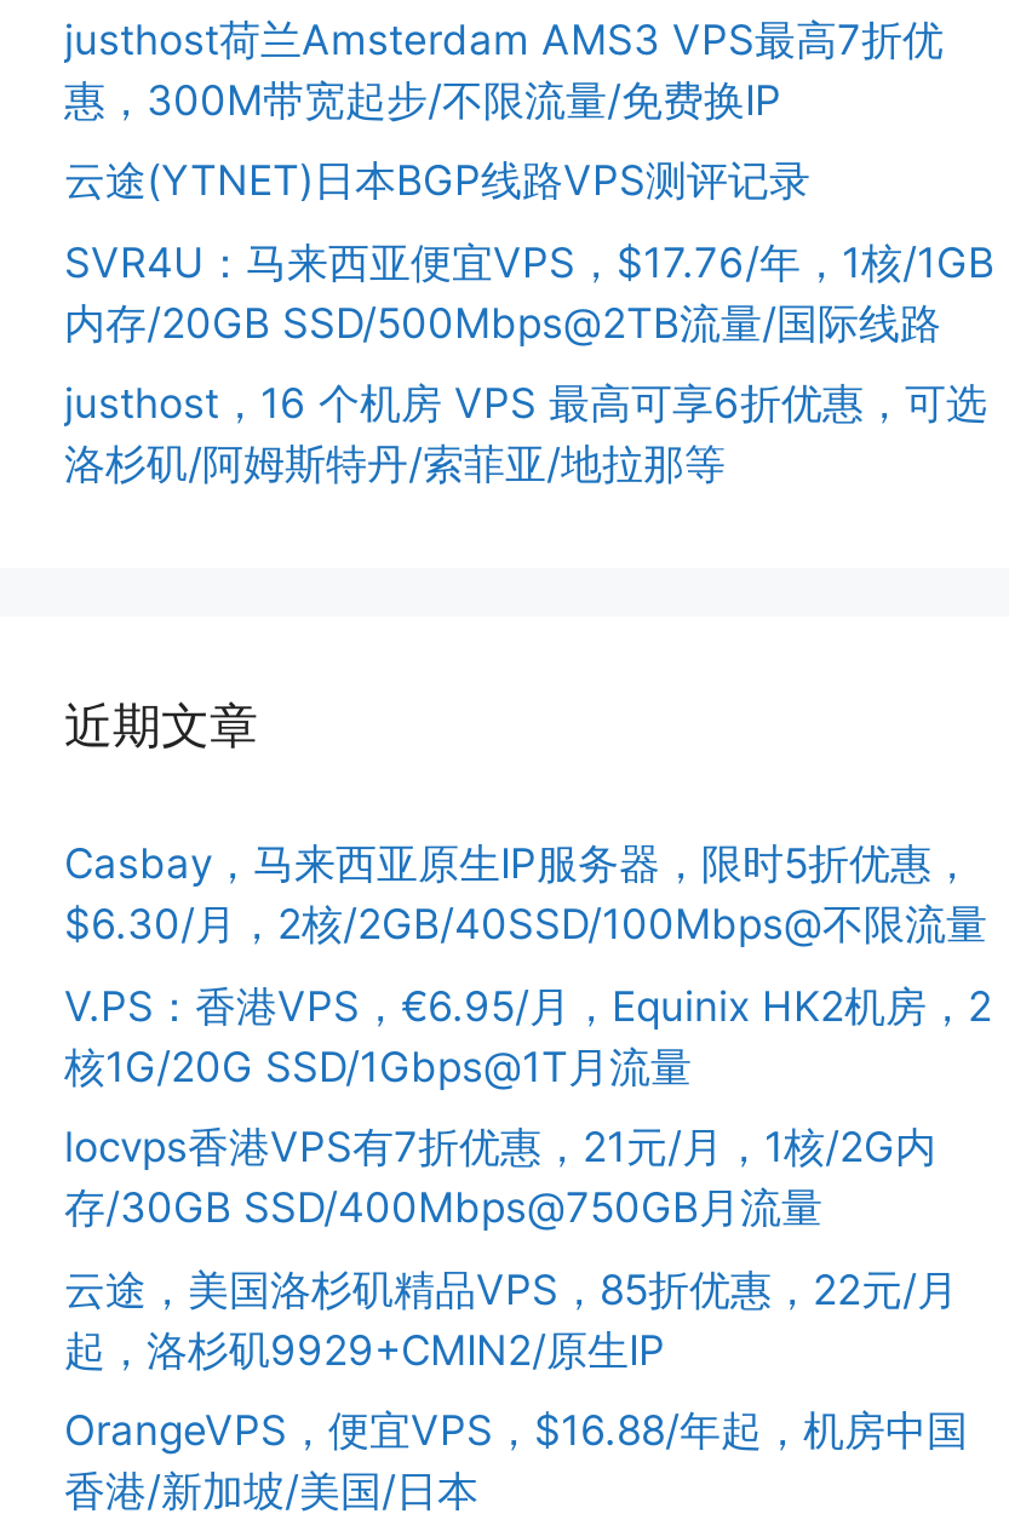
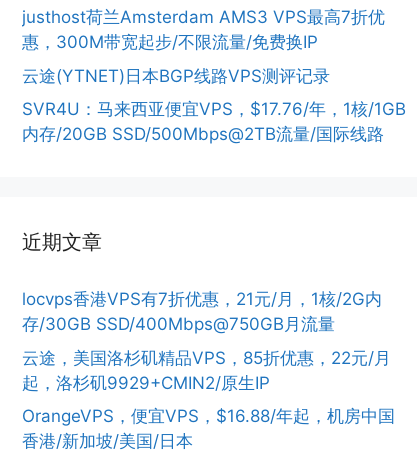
- justhost，16 个机房 VPS 最高可享6折优惠，可选
- 洛杉矶/阿姆斯特丹/索菲亚/地拉那等

- Casbay，马来西亚原生IP服务器，限时5折优惠，
- $6.30/月，2核/2GB/40SSD/100Mbps@不限流量
- V.PS：香港VPS，€6.95/月，Equinix HK2机房，2
- 核1G/20G SSD/1Gbps@1T月流量
